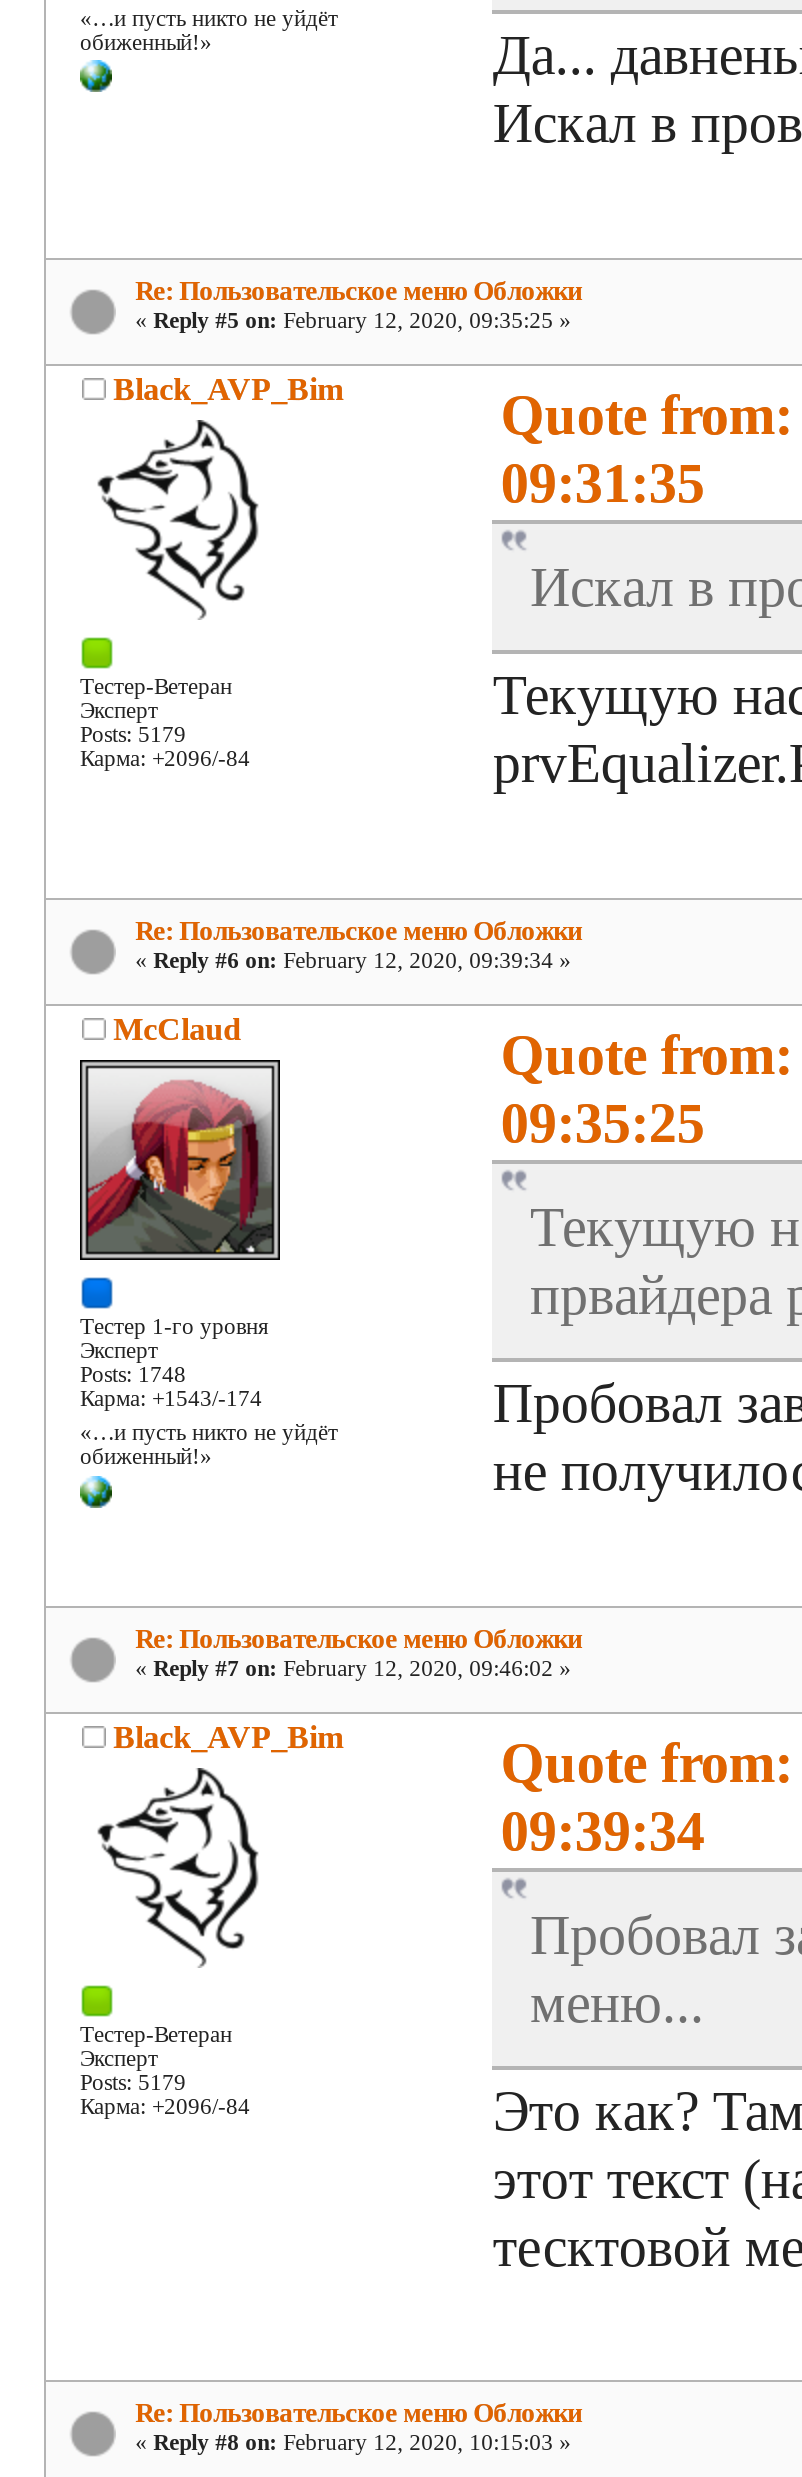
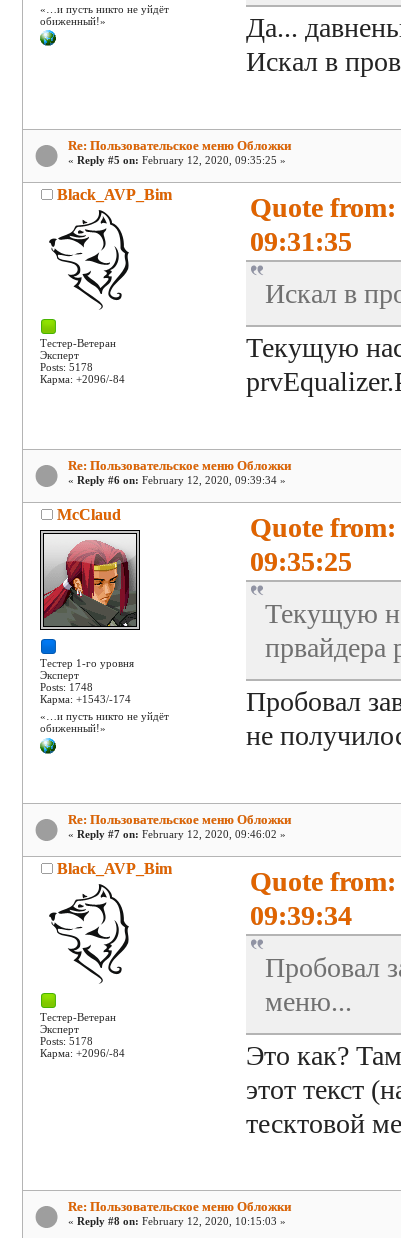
- Posts: 5179
+ Posts: 5178

- Posts: 5179
+ Posts: 5178
